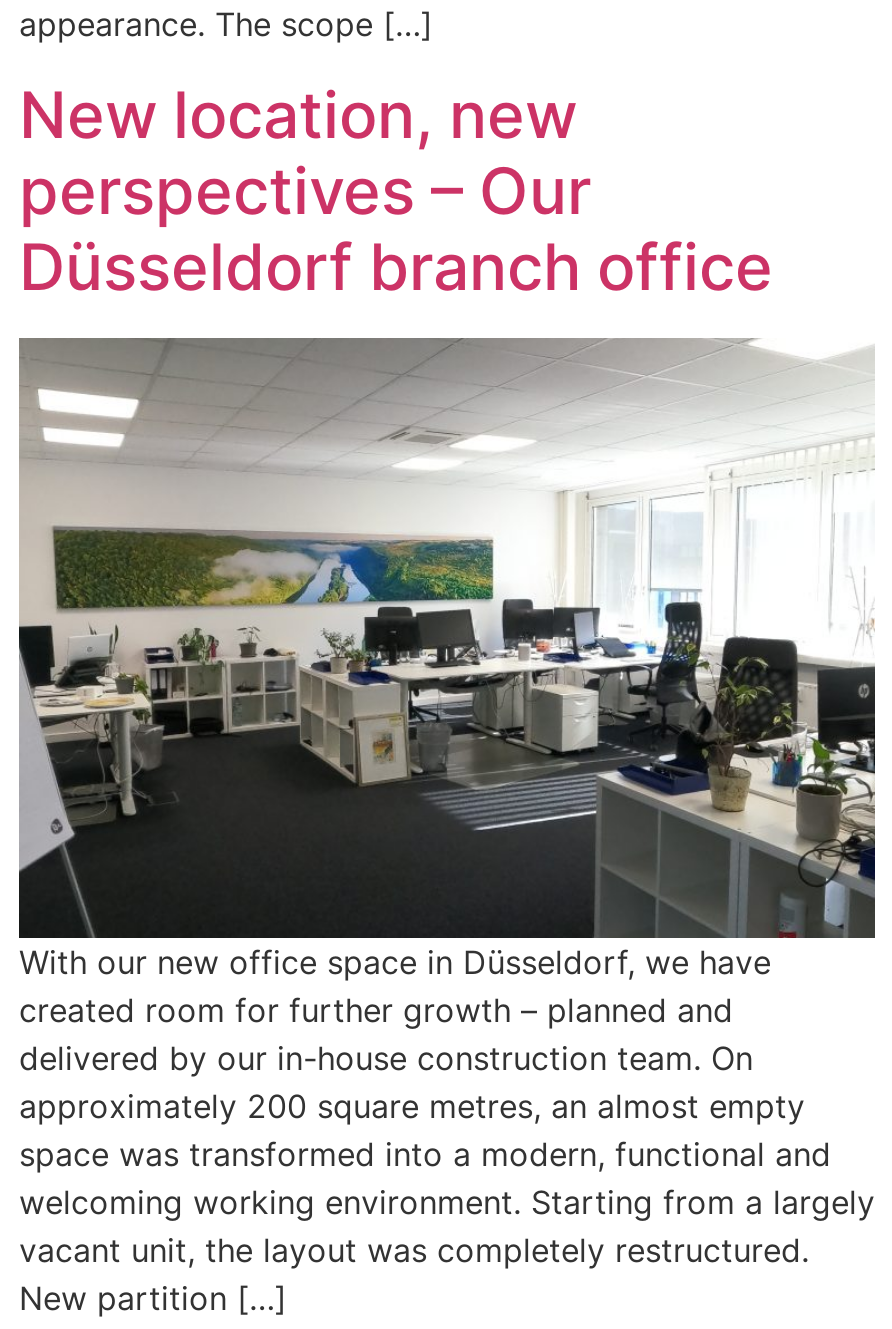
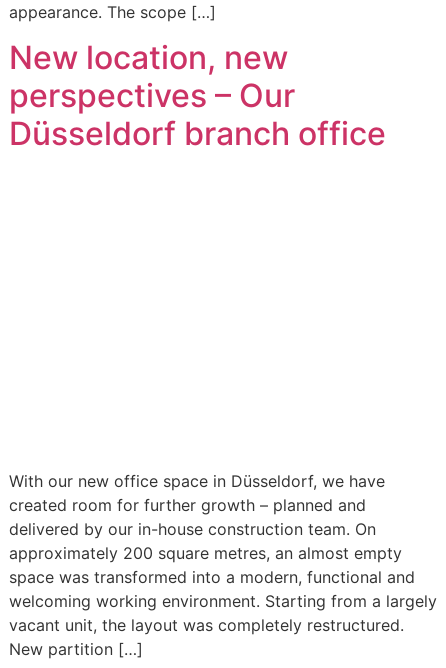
- [image]
